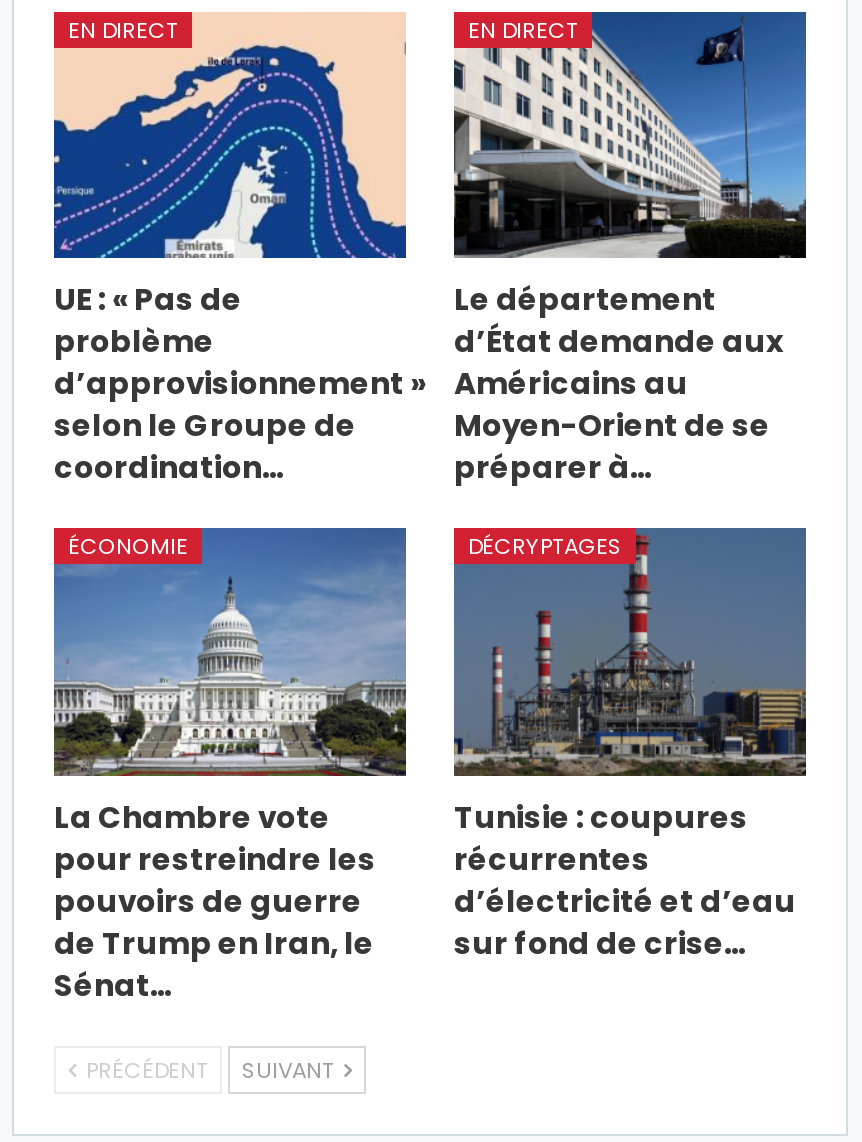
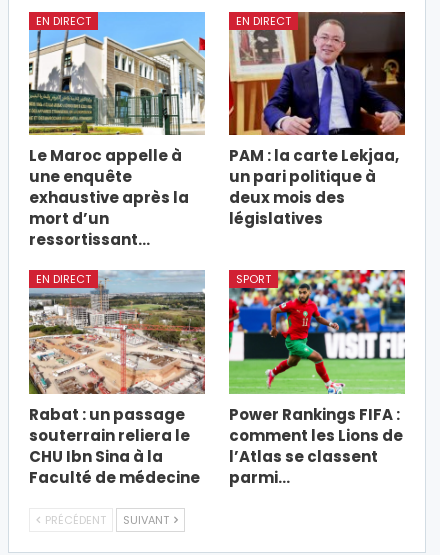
- [image]
- UE : « Pas de
- problème
- d’approvisionnement »
- selon le Groupe de
- coordination…
+ [image]
+ Le Maroc appelle à
+ une enquête
+ exhaustive après la
+ mort d’un
+ ressortissant…

- [image]
- Le département
- d’État demande aux
- Américains au
- Moyen-Orient de se
- préparer à…
+ [image]
+ PAM : la carte Lekjaa,
+ un pari politique à
+ deux mois des
+ législatives

- [image]
- ÉCONOMIE
+ [image]
+ EN DIRECT

- [image]
- DÉCRYPTAGES
+ [image]
+ SPORT

- La Chambre vote
- pour restreindre les
- pouvoirs de guerre
- de Trump en Iran, le
- Sénat…
+ Rabat : un passage
+ souterrain reliera le
+ CHU Ibn Sina à la
+ Faculté de médecine

- Tunisie : coupures
- récurrentes
- d’électricité et d’eau
- sur fond de crise…
+ Power Rankings FIFA :
+ comment les Lions de
+ l’Atlas se classent
+ parmi…
